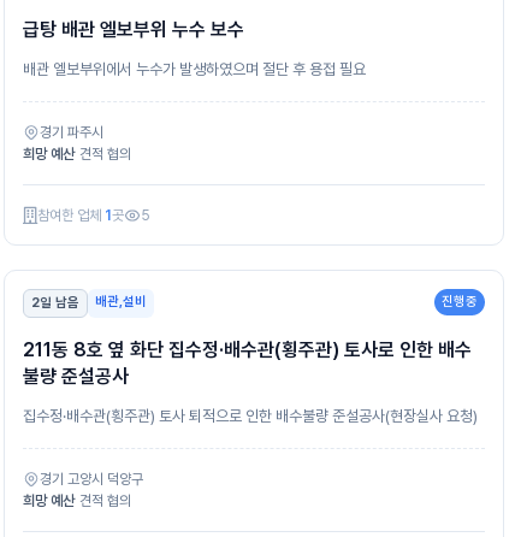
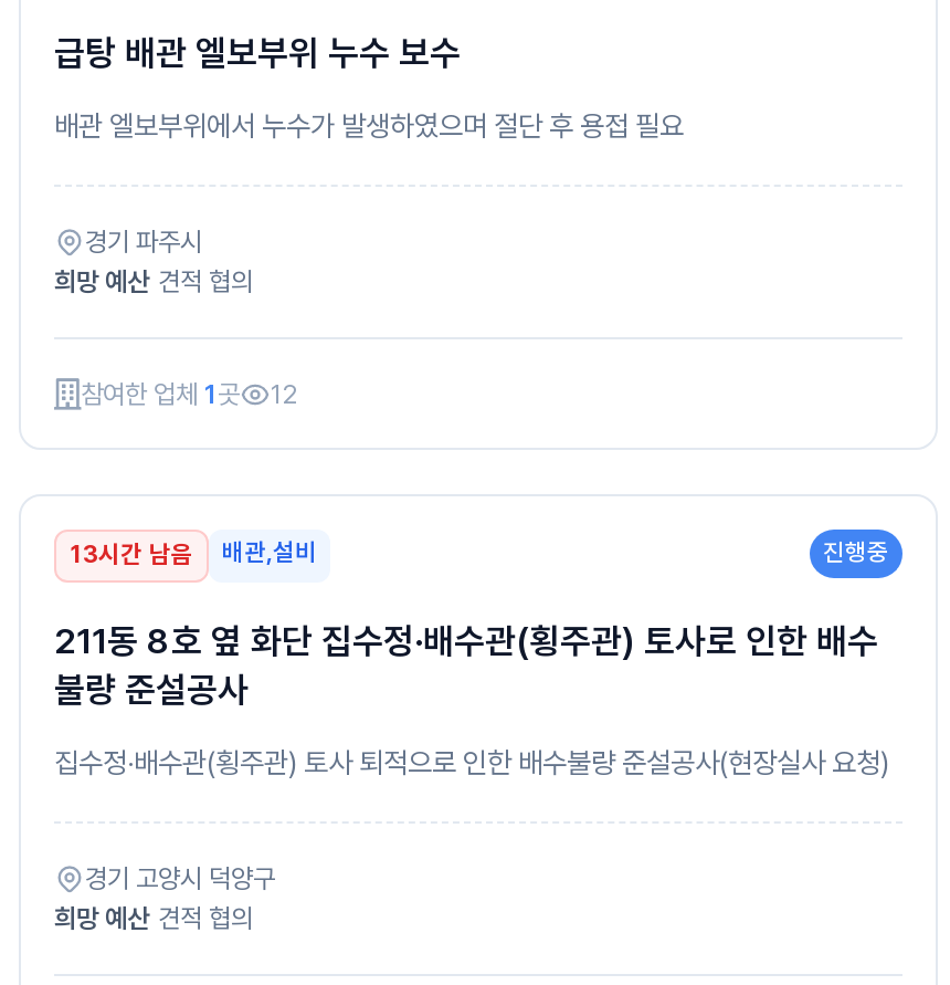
- 참여한 업체 1 곳 5
+ 참여한 업체 1 곳 12

- 2일 남음 배관,설비
+ 13시간 남음 배관,설비
